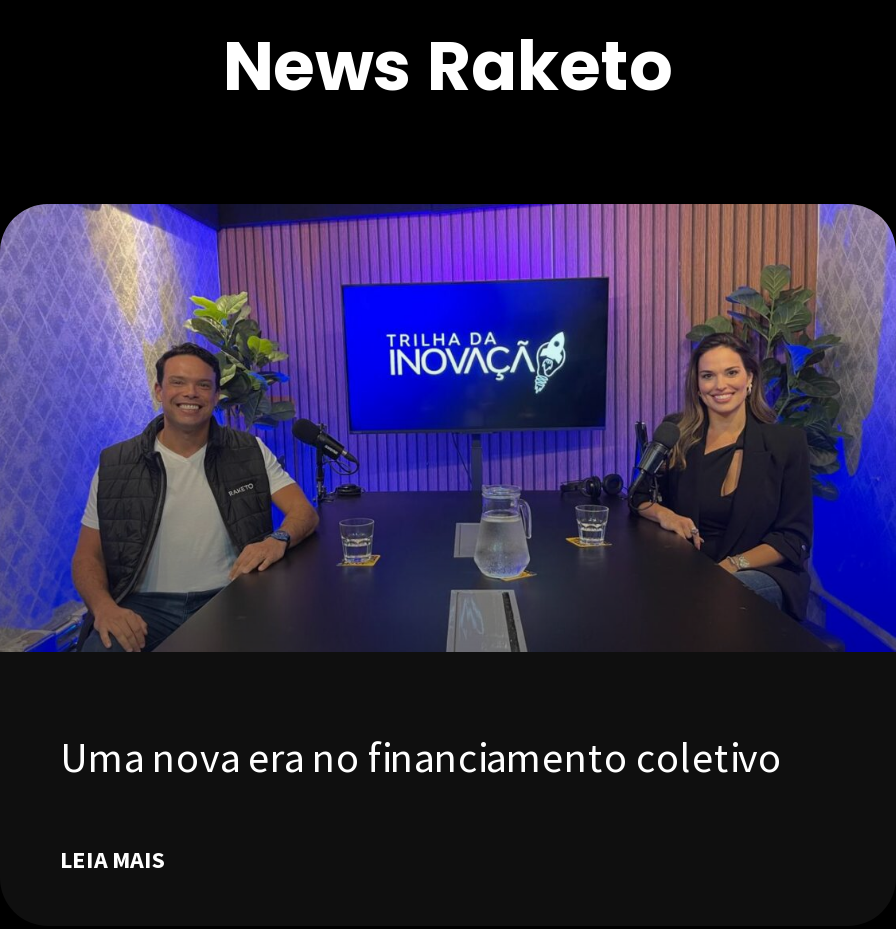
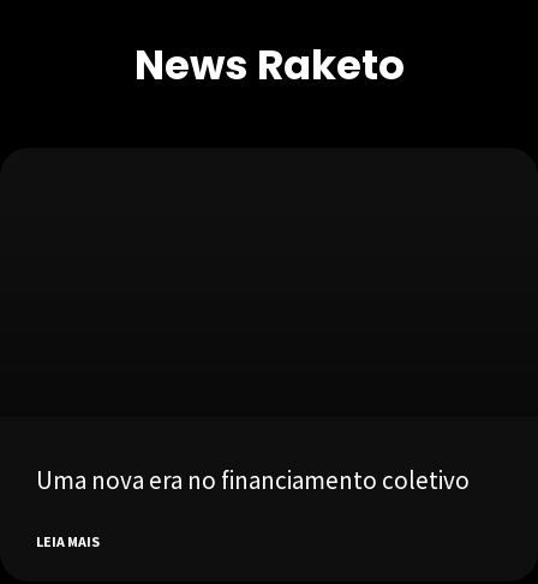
- [image]
